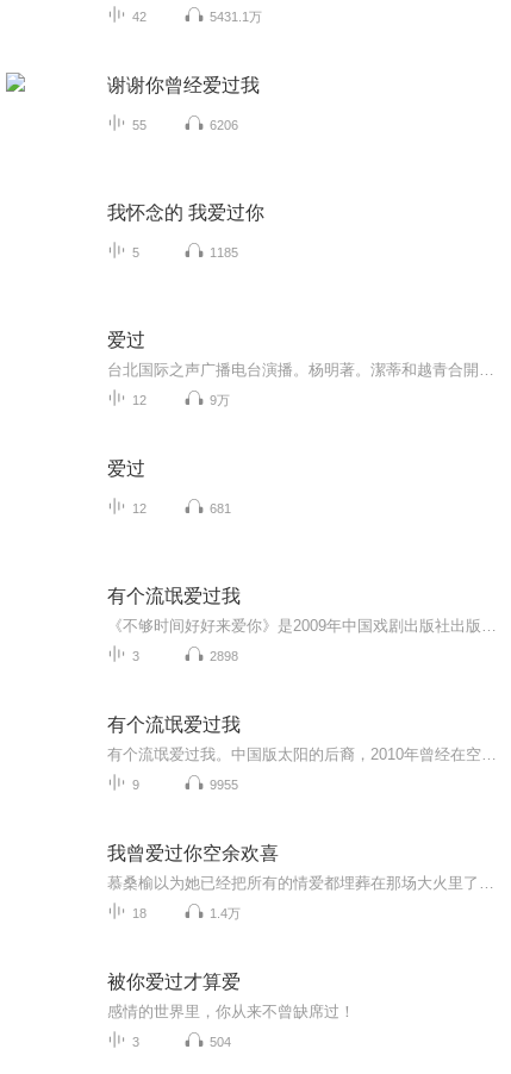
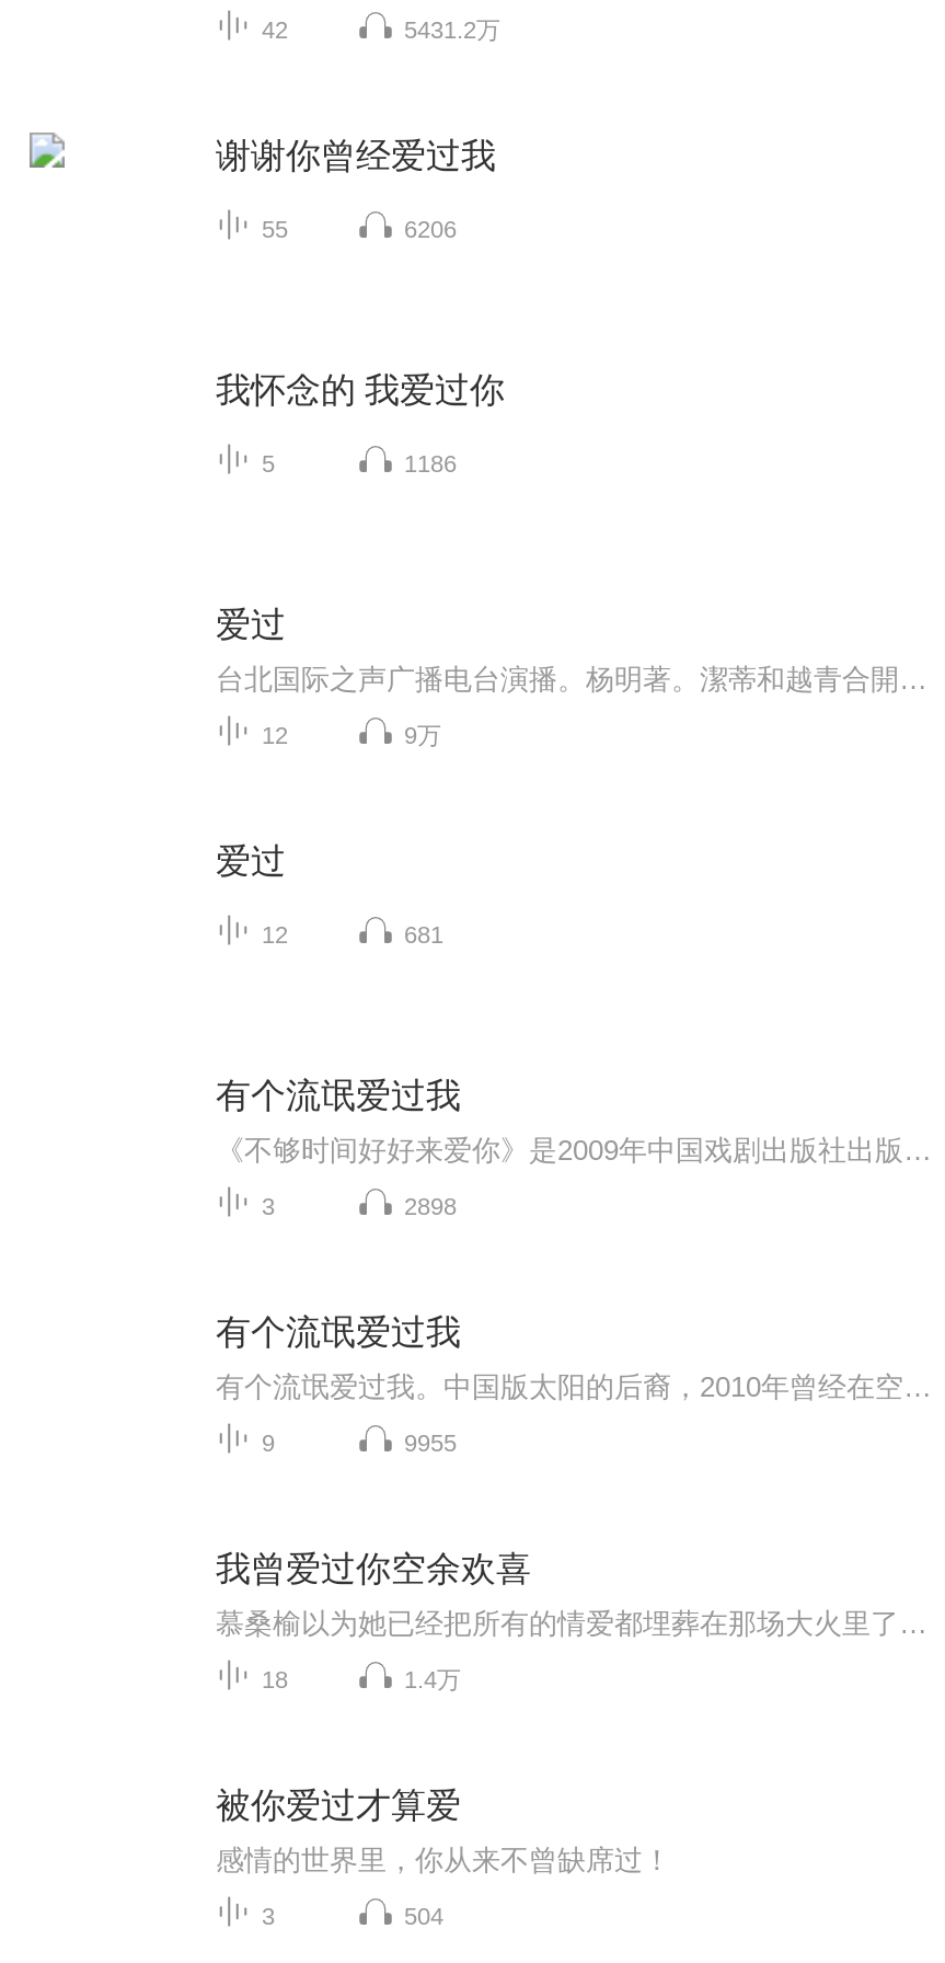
- 5431.1万
+ 5431.2万

- 1185
+ 1186
